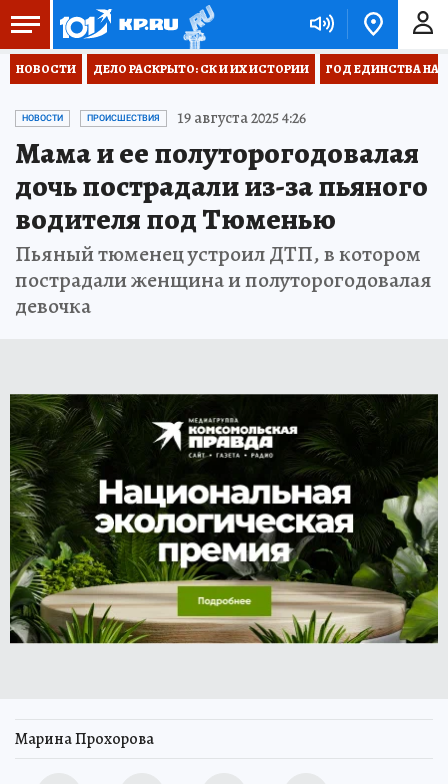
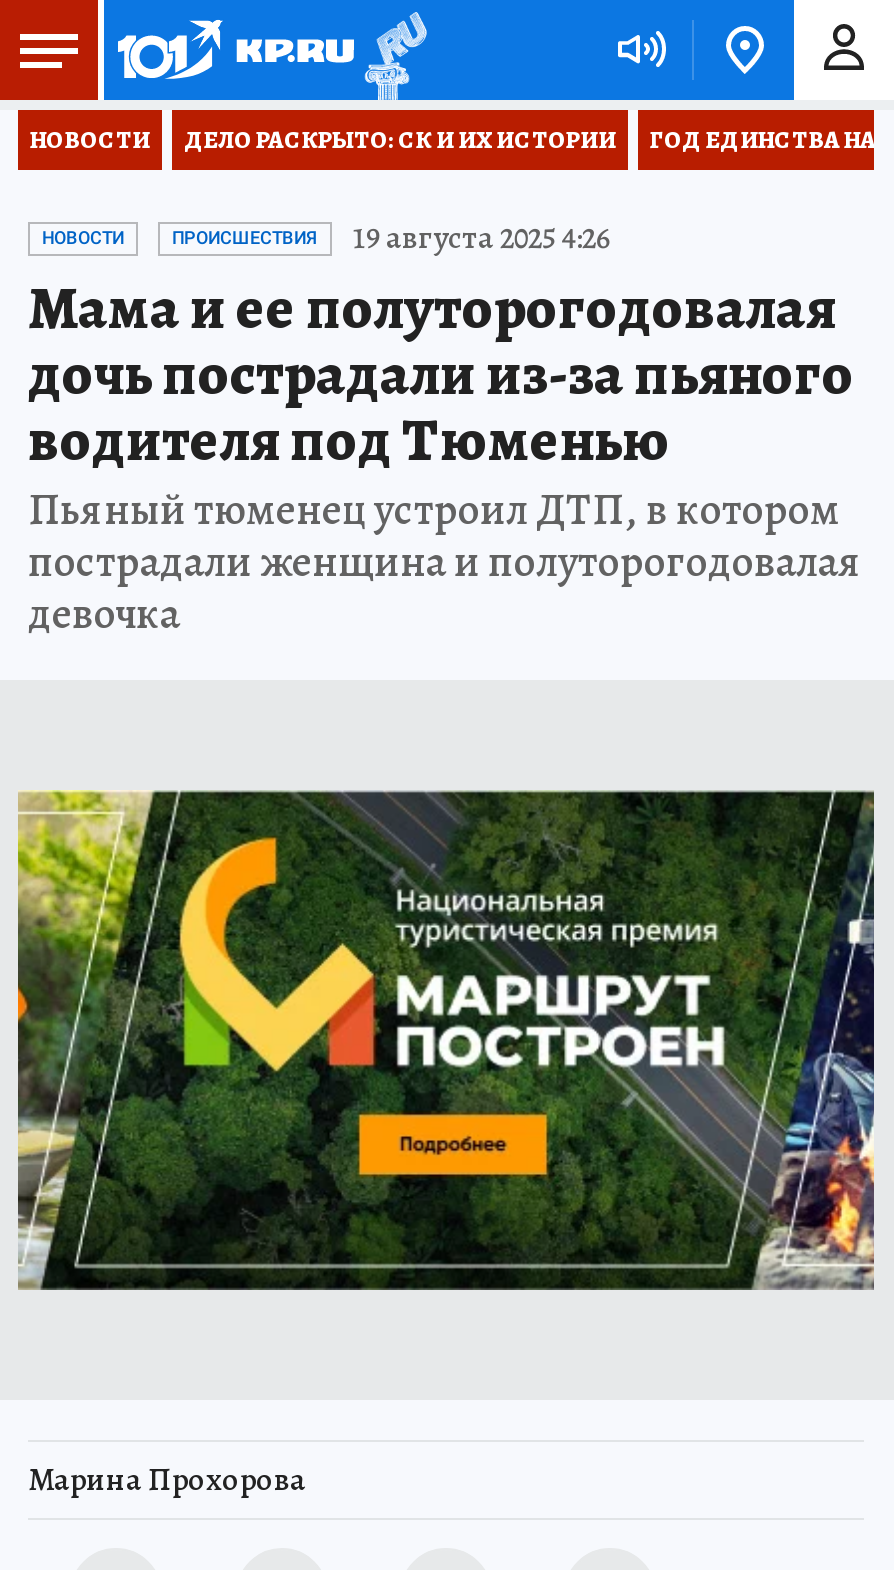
- [image]
+ [image]
